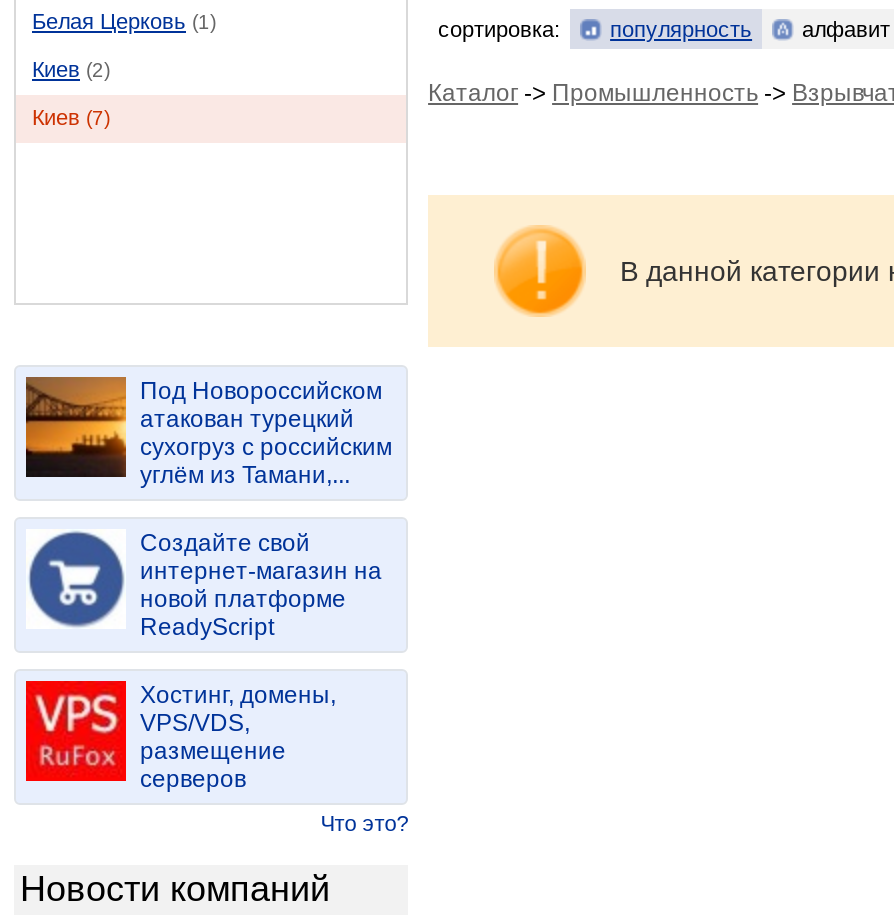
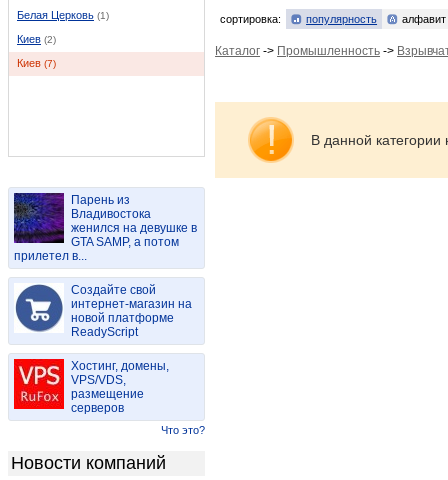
- [image]
- Под Новороссийском
- атакован турецкий
- сухогруз с российским
- углём из Тамани,...
+ [image]
+ Парень из
+ Владивостока
+ женился на девушке в
+ GTA SAMP, а потом
+ прилетел в...
